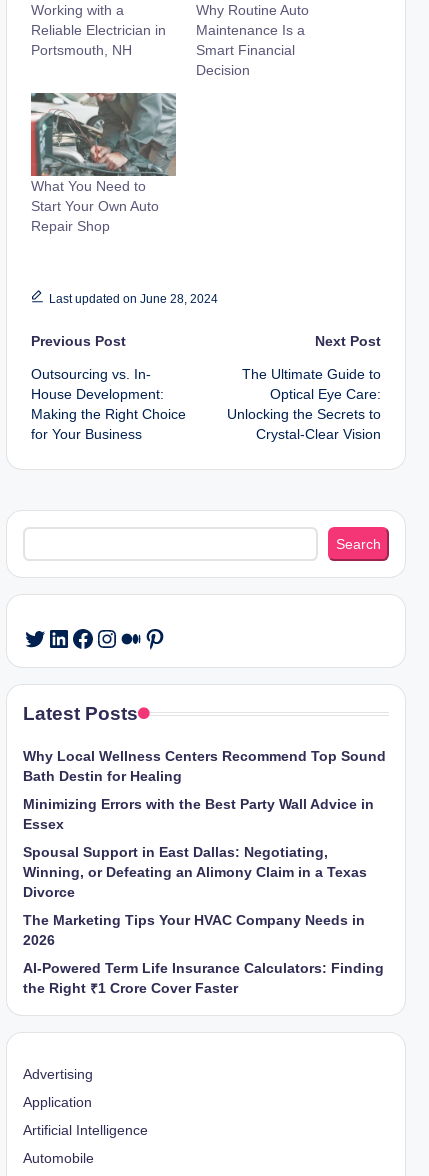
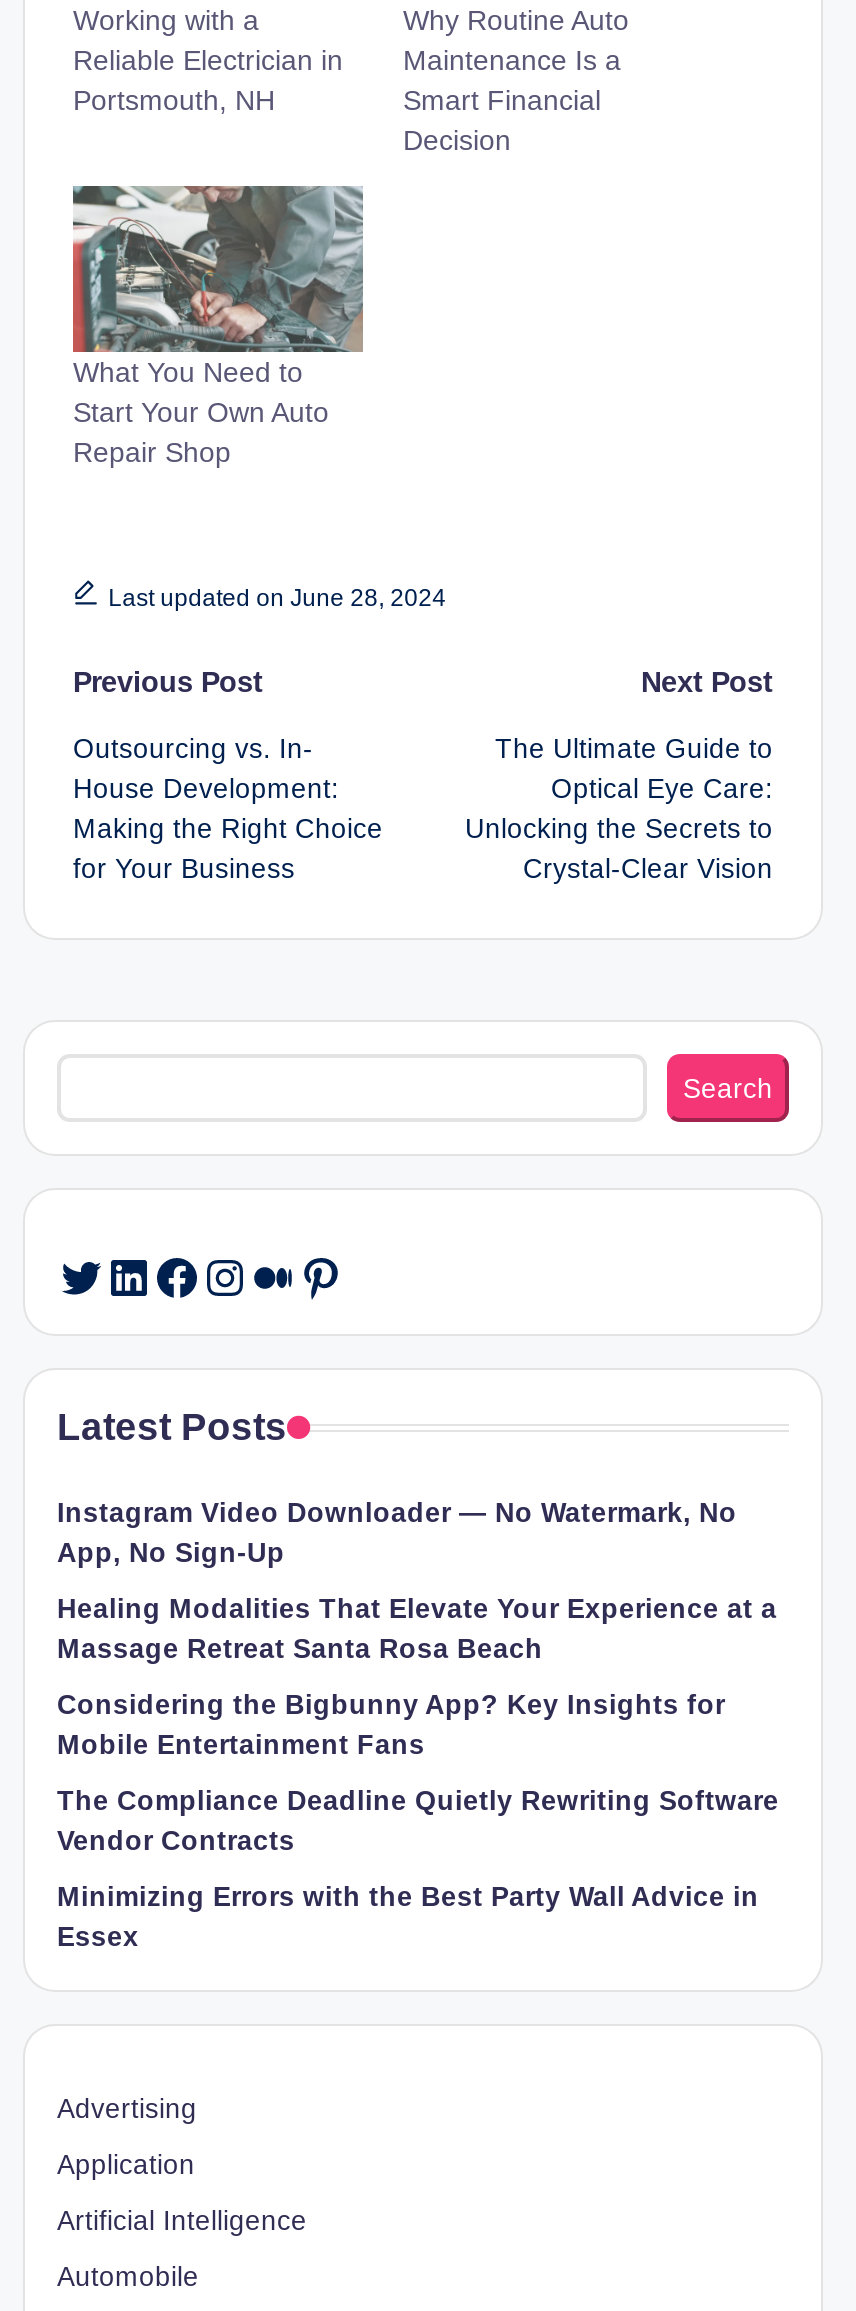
- Why Local Wellness Centers Recommend Top Sound
- Bath Destin for Healing
+ Instagram Video Downloader — No Watermark, No
+ App, No Sign-Up
+ Healing Modalities That Elevate Your Experience at a
+ Massage Retreat Santa Rosa Beach
+ Considering the Bigbunny App? Key Insights for
+ Mobile Entertainment Fans
+ The Compliance Deadline Quietly Rewriting Software
+ Vendor Contracts

moved down: Minimizing Errors with the Best Party Wall Advice in | Essex

- Spousal Support in East Dallas: Negotiating,
- Winning, or Defeating an Alimony Claim in a Texas
- Divorce
- The Marketing Tips Your HVAC Company Needs in
- 2026
- AI-Powered Term Life Insurance Calculators: Finding
- the Right ₹1 Crore Cover Faster
